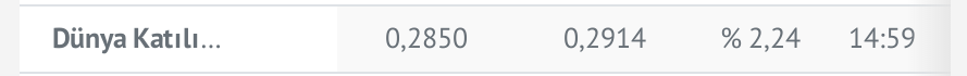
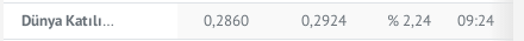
- 0,2850
+ 0,2860

- 0,2914
+ 0,2924

- 14:59
+ 09:24
